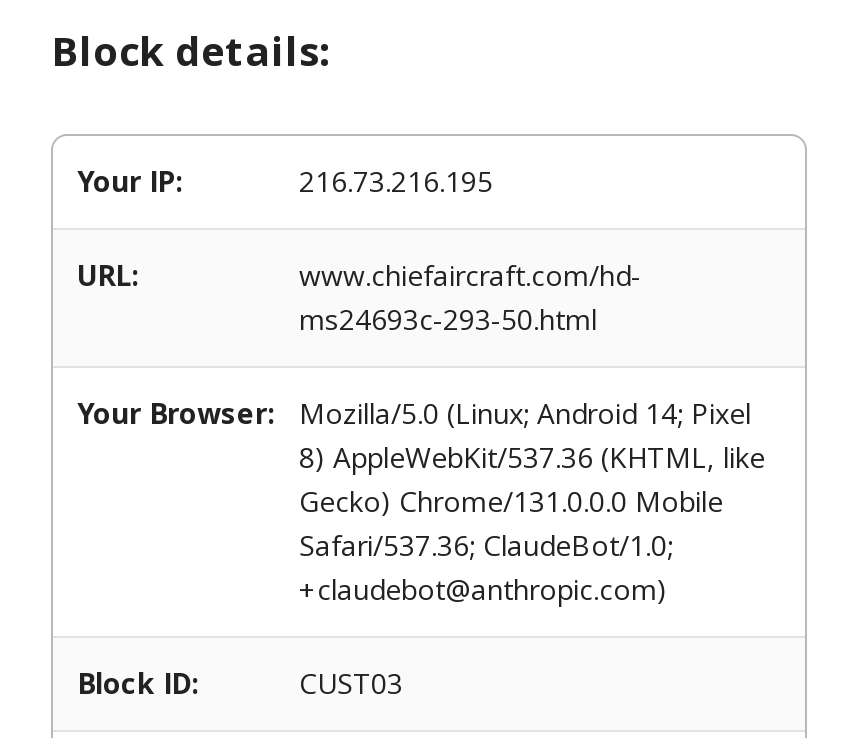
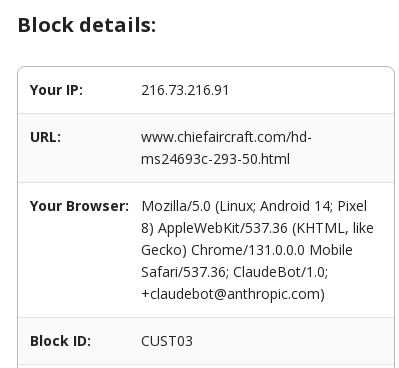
- 216.73.216.195
+ 216.73.216.91
